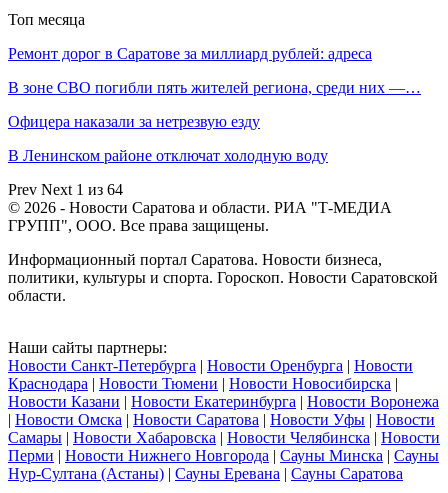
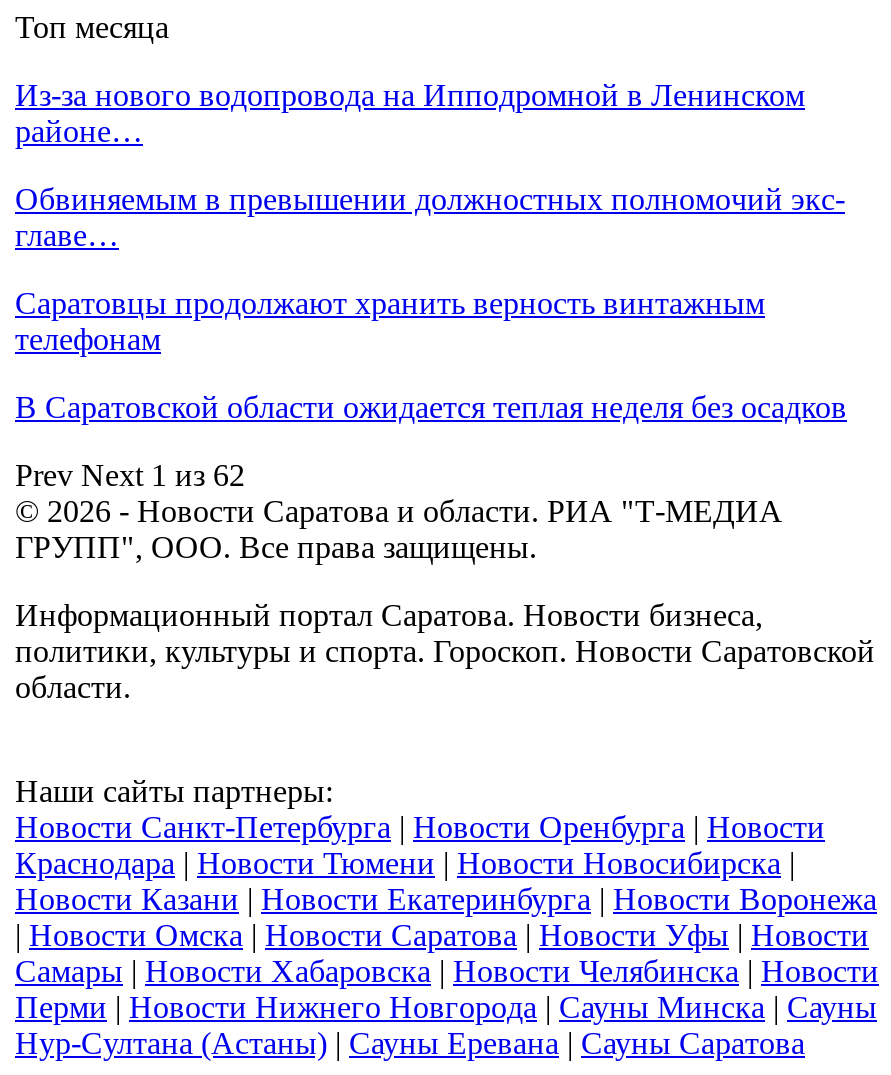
- Ремонт дорог в Саратове за миллиард рублей: адреса
+ Из-за нового водопровода на Ипподромной в Ленинском
+ районе…

- В зоне СВО погибли пять жителей региона, среди них —…
+ Обвиняемым в превышении должностных полномочий экс-
+ главе…

- Офицера наказали за нетрезвую езду
+ Саратовцы продолжают хранить верность винтажным
+ телефонам

- В Ленинском районе отключат холодную воду
+ В Саратовской области ожидается теплая неделя без осадков

- Prev Next 1 из 64
+ Prev Next 1 из 62
